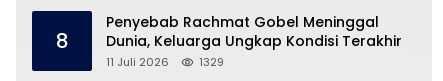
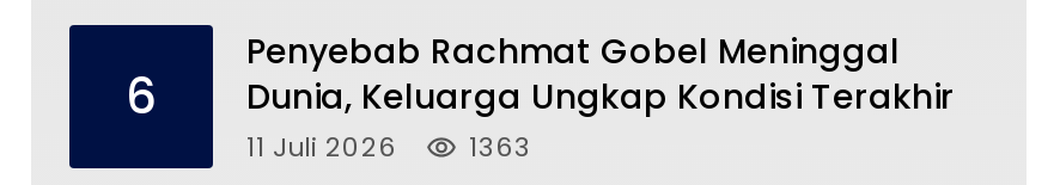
- 8 Dunia, Keluarga Ungkap Kondisi Terakhir
+ 6 Dunia, Keluarga Ungkap Kondisi Terakhir

- 11 Juli 2026 1329
+ 11 Juli 2026 1363
